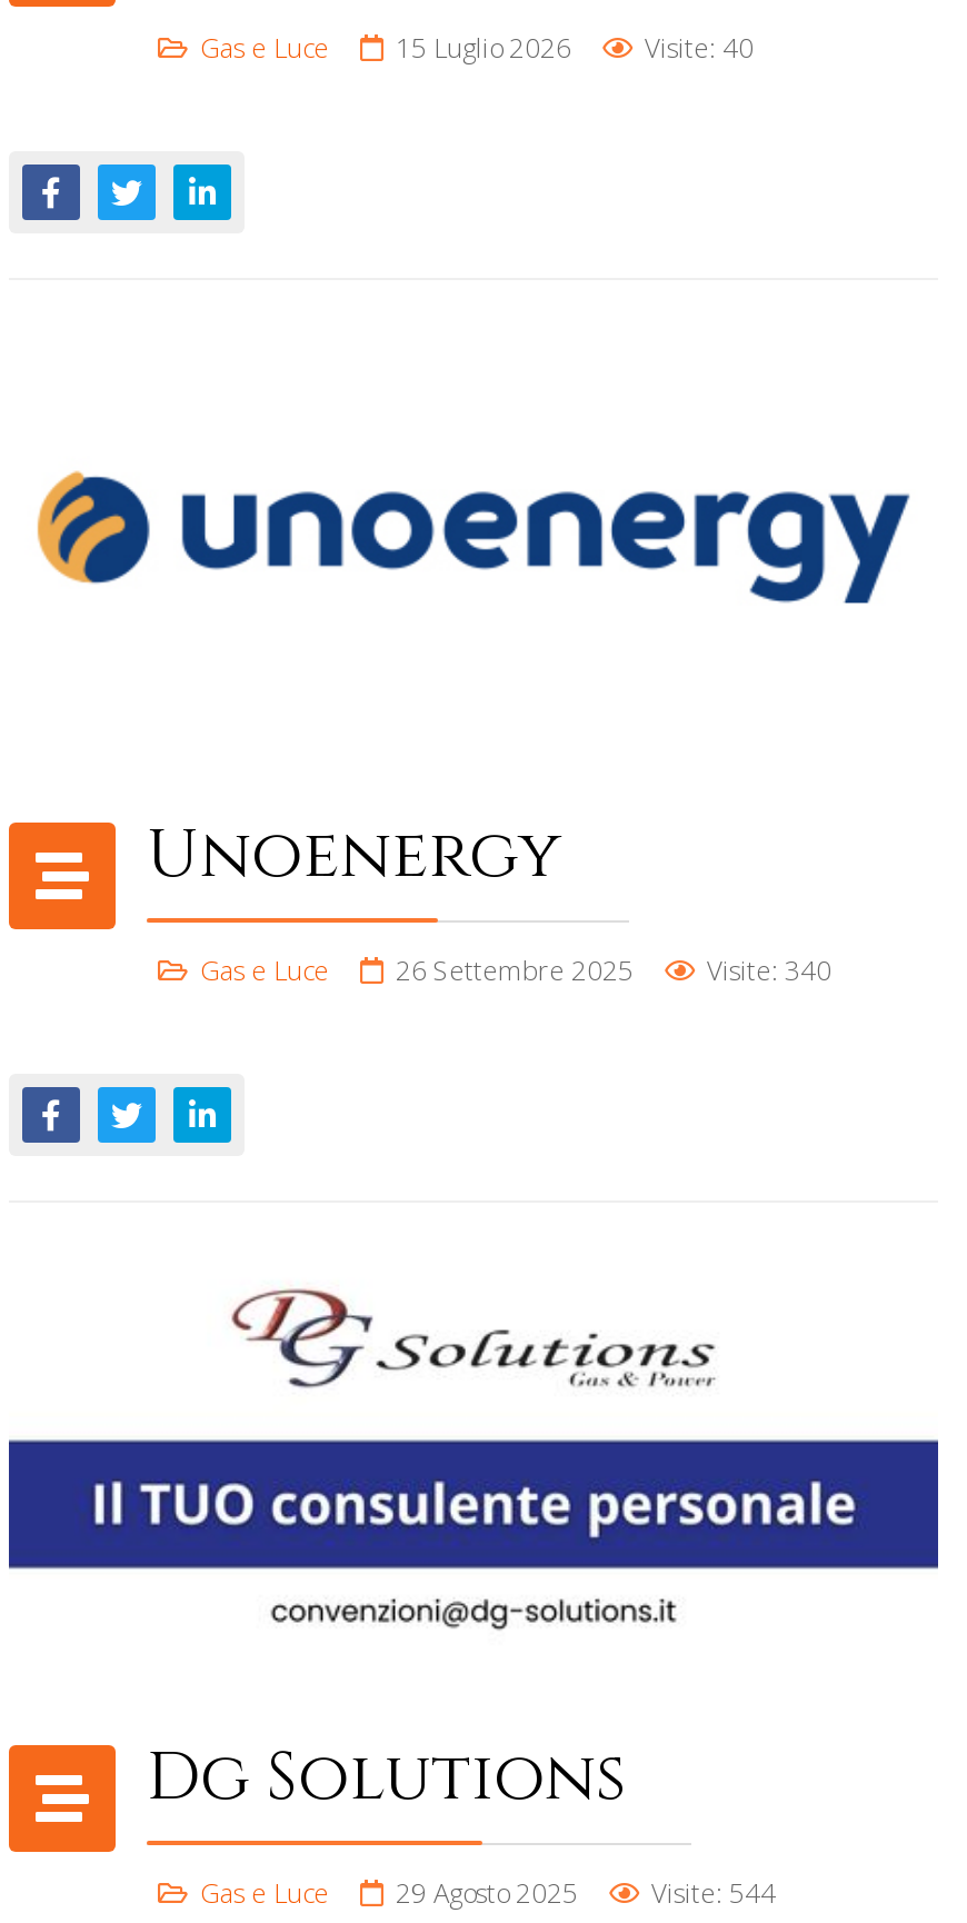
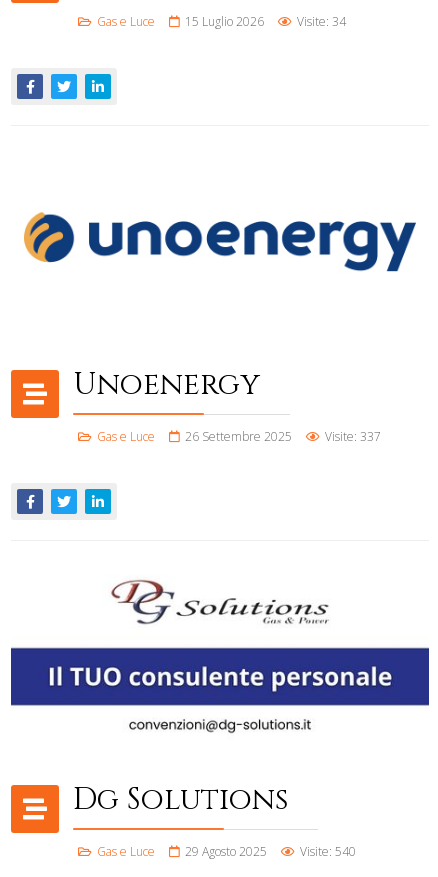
- Gas e Luce 15 Luglio 2026 Visite: 40
+ Gas e Luce 15 Luglio 2026 Visite: 34

- Gas e Luce 26 Settembre 2025 Visite: 340
+ Gas e Luce 26 Settembre 2025 Visite: 337

- Gas e Luce 29 Agosto 2025 Visite: 544
+ Gas e Luce 29 Agosto 2025 Visite: 540
